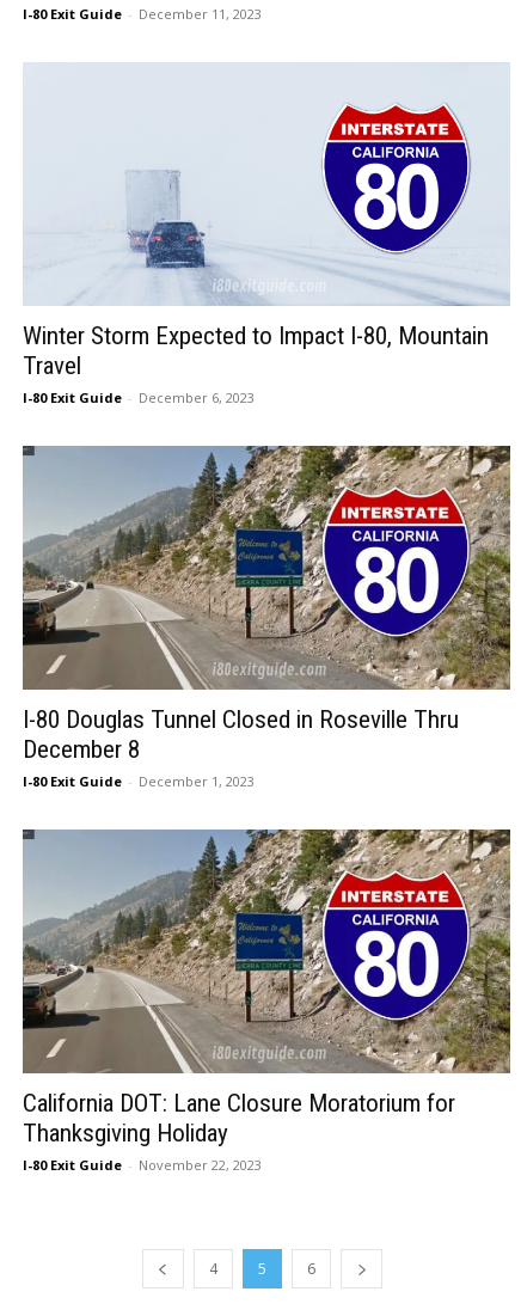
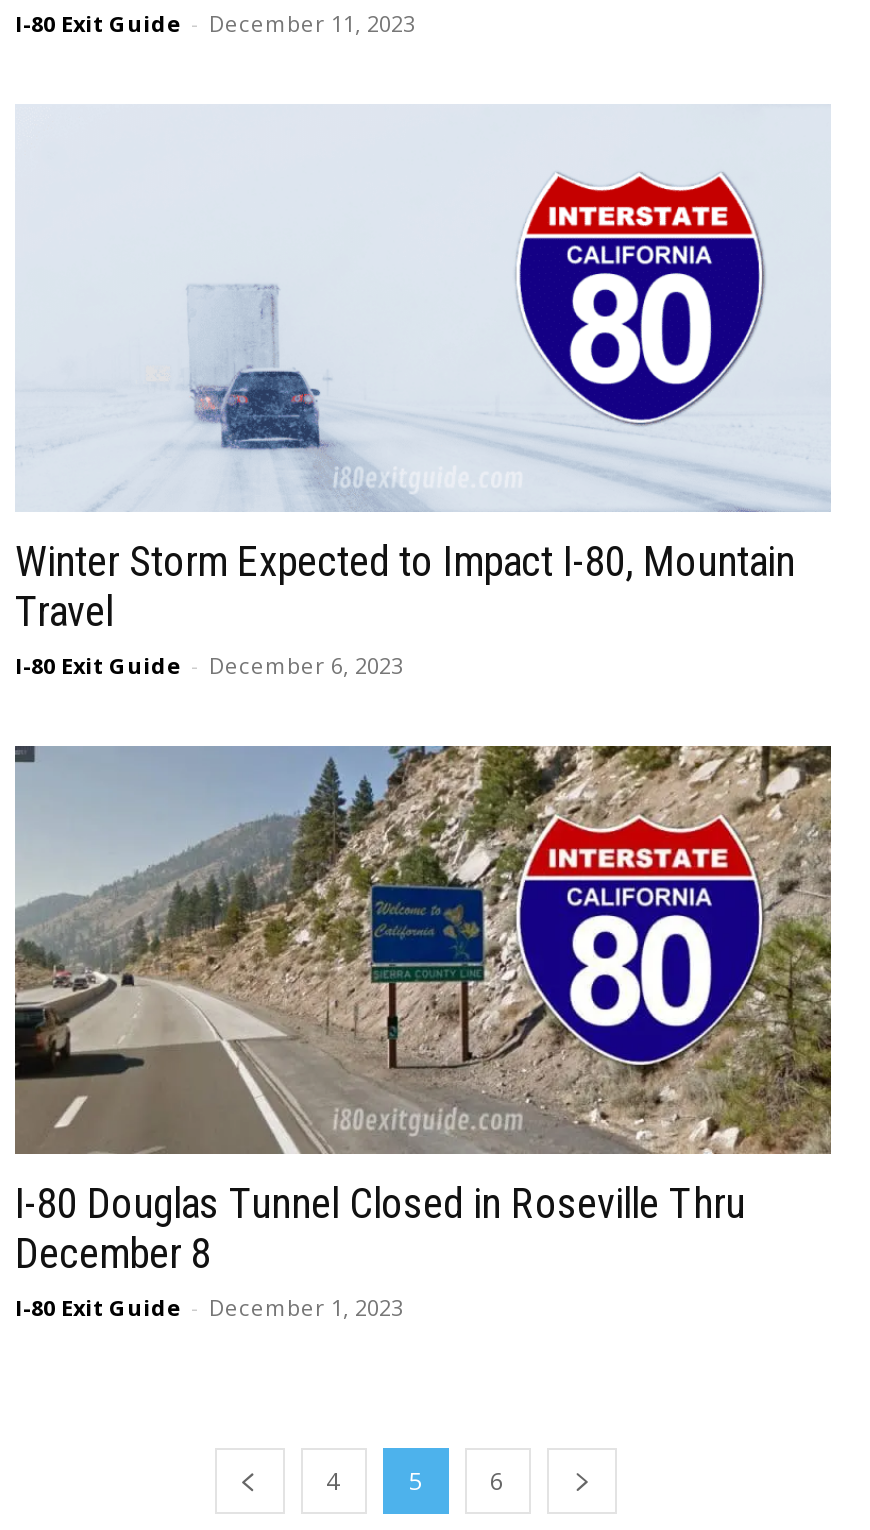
- California DOT: Lane Closure Moratorium for
- Thanksgiving Holiday
- I-80 Exit Guide - November 22, 2023
